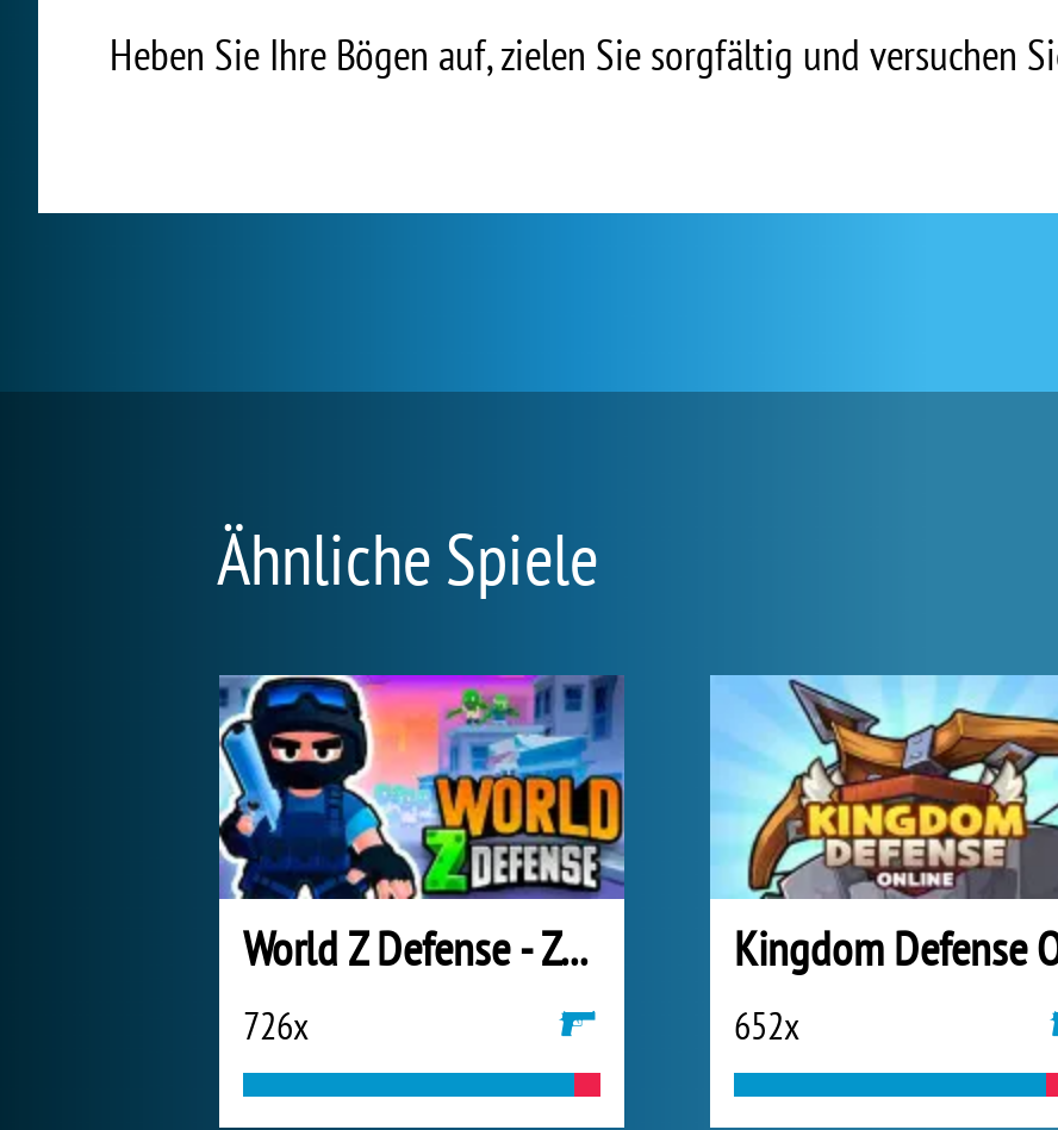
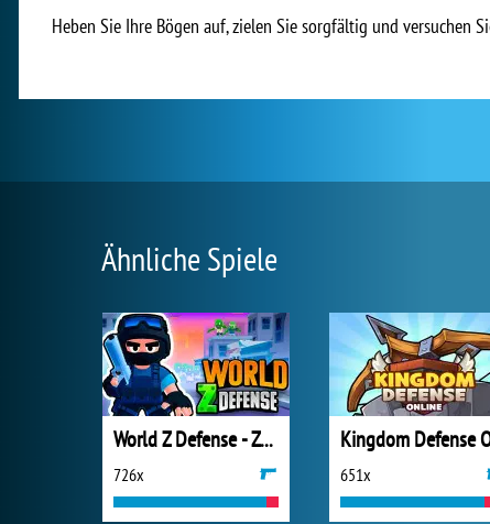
- 652x
+ 651x
